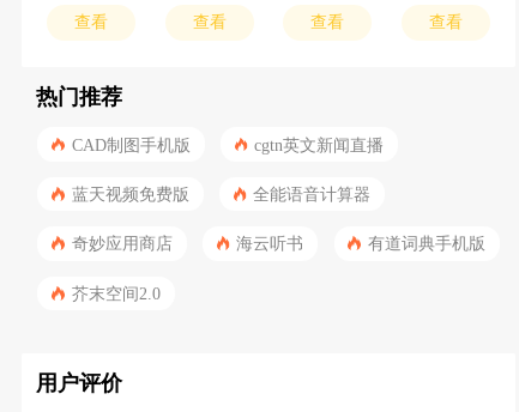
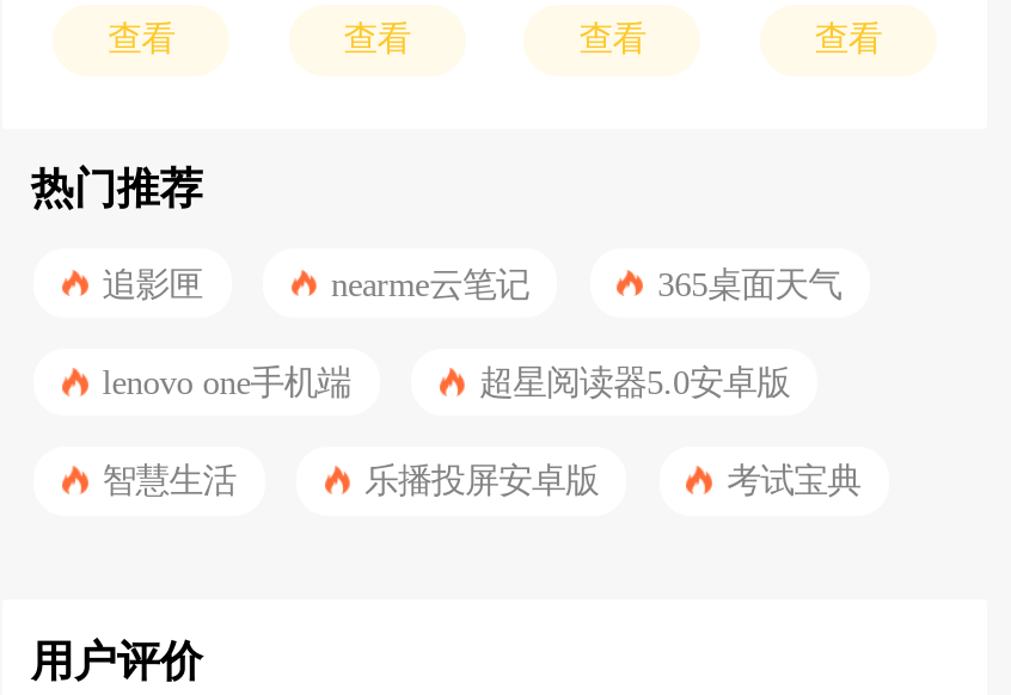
- CAD制图手机版
- cgtn英文新闻直播
- 蓝天视频免费版
- 全能语音计算器
- 奇妙应用商店
- 海云听书
- 有道词典手机版
- 芥末空间2.0
+ 追影匣
+ nearme云笔记
+ 365桌面天气
+ lenovo one手机端
+ 超星阅读器5.0安卓版
+ 智慧生活
+ 乐播投屏安卓版
+ 考试宝典
